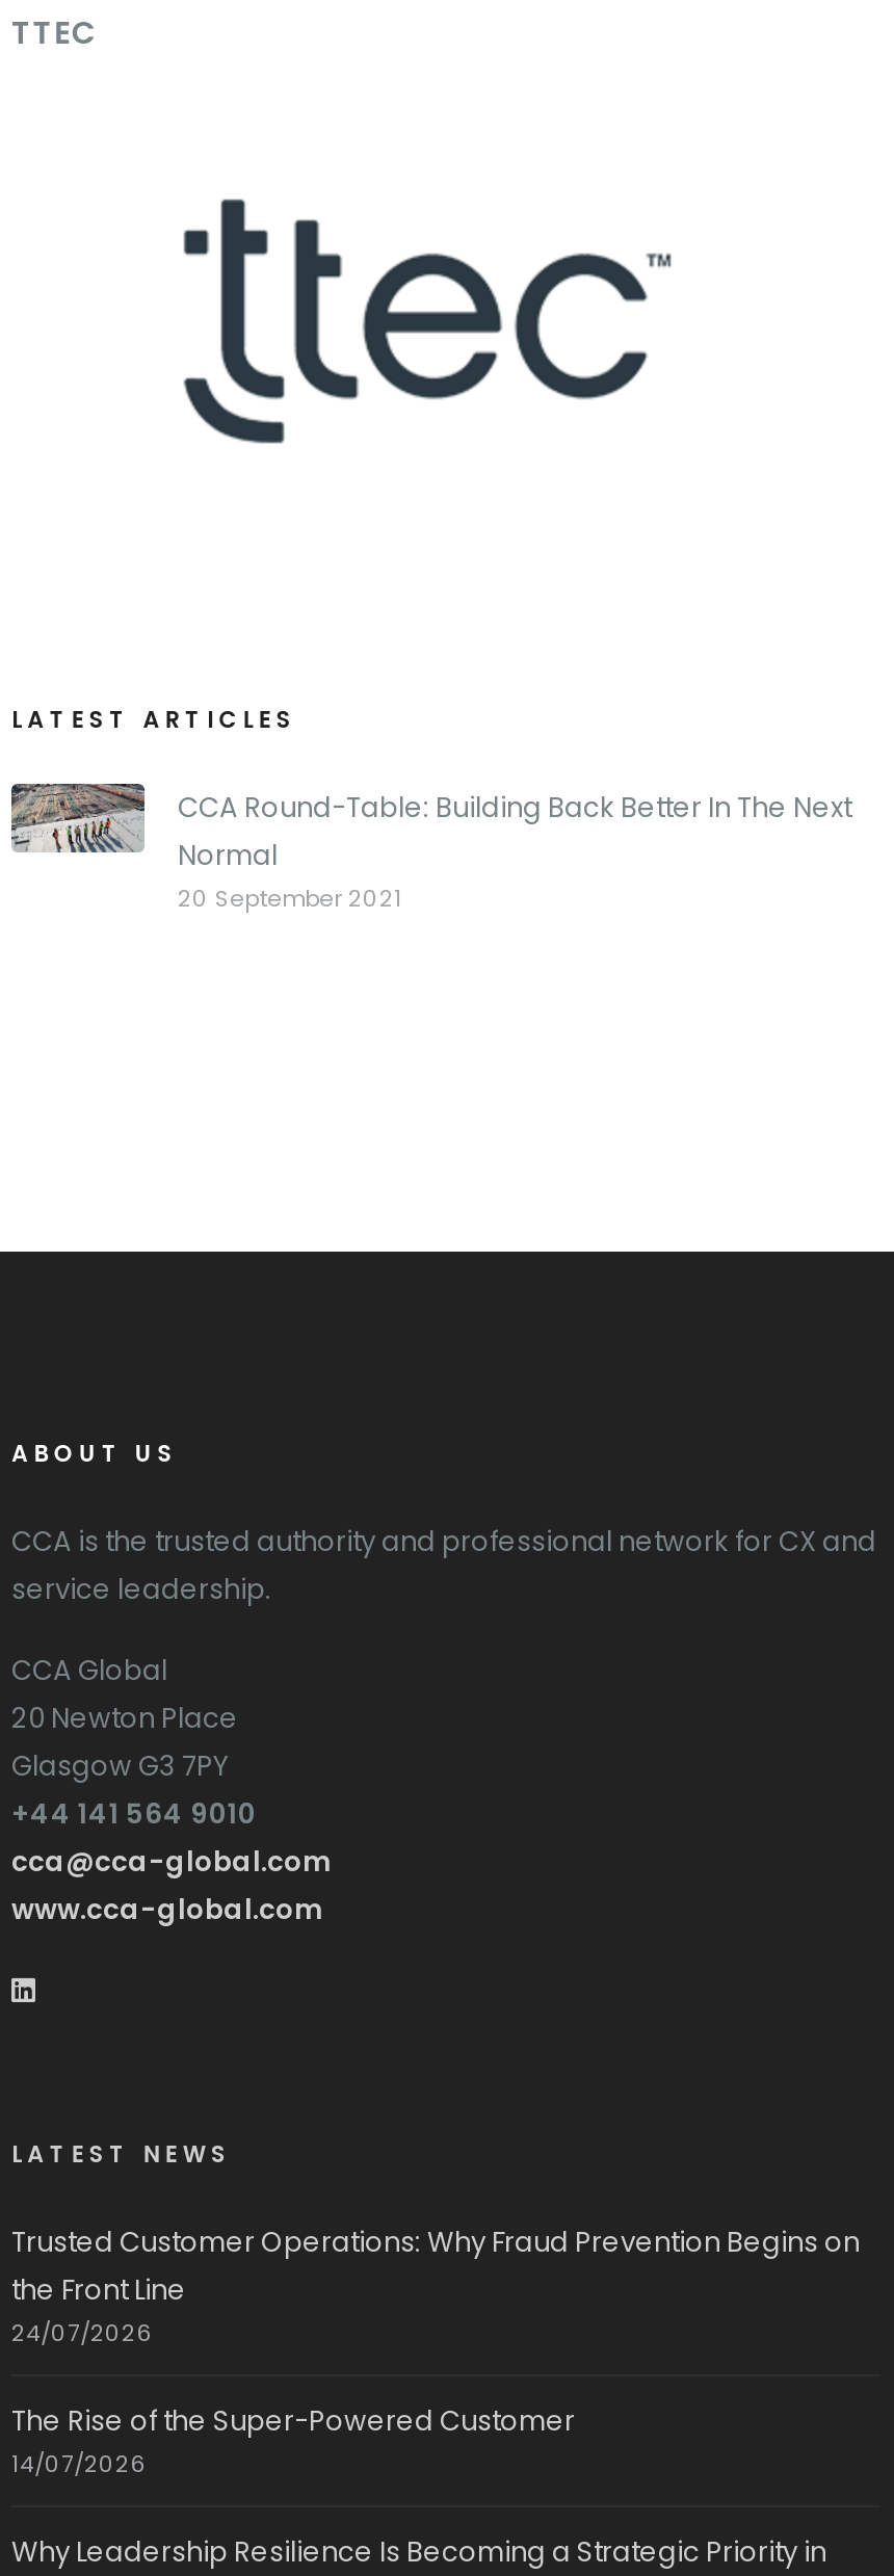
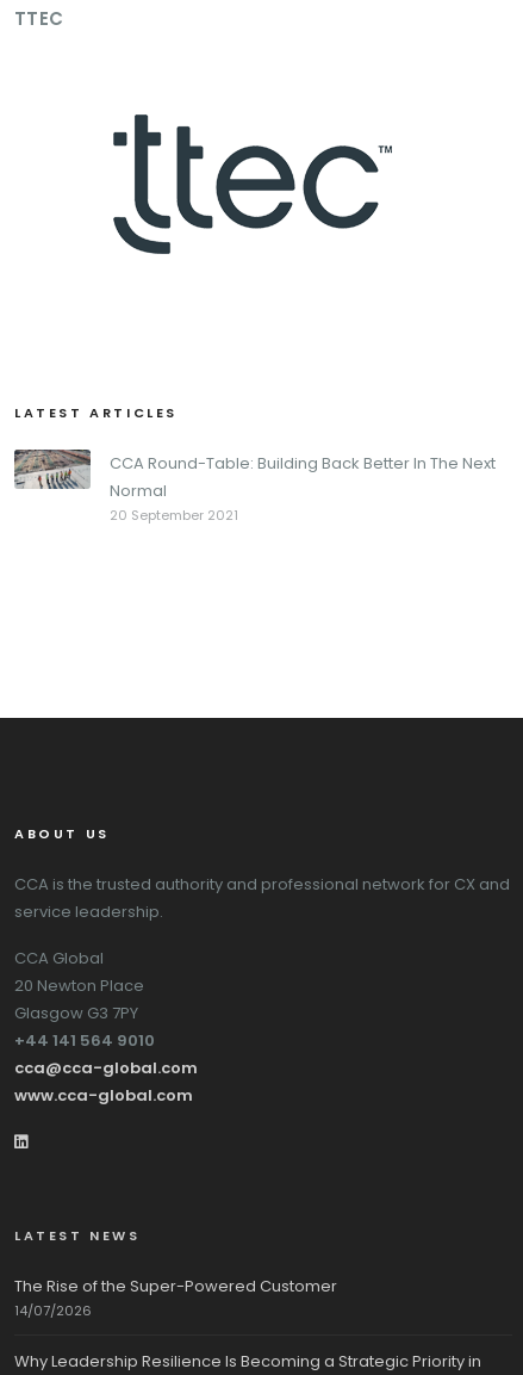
- Trusted Customer Operations: Why Fraud Prevention Begins on
- the Front Line
- 24/07/2026
